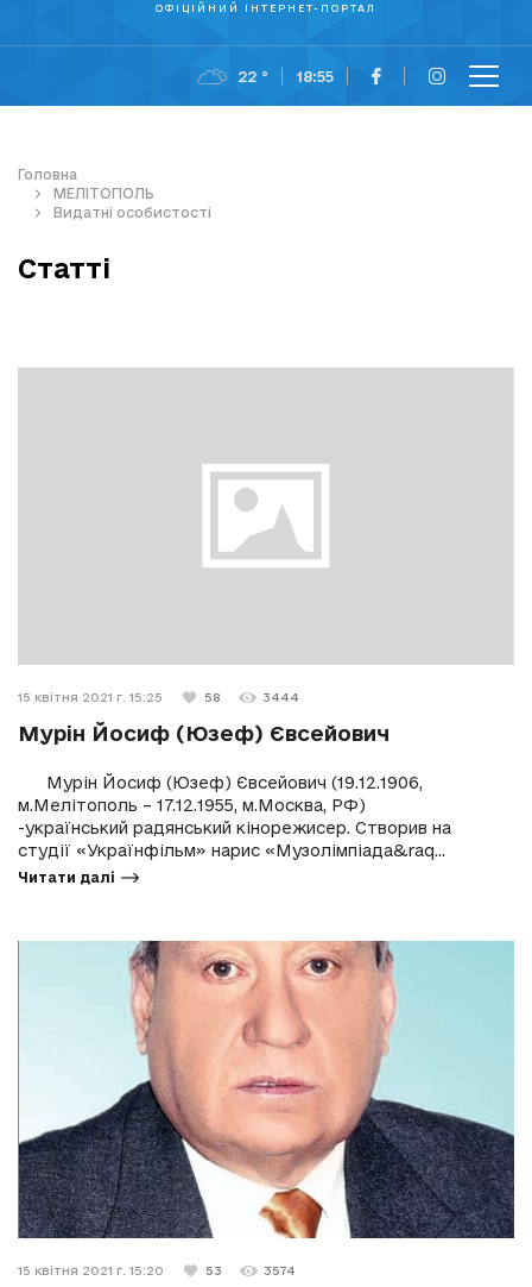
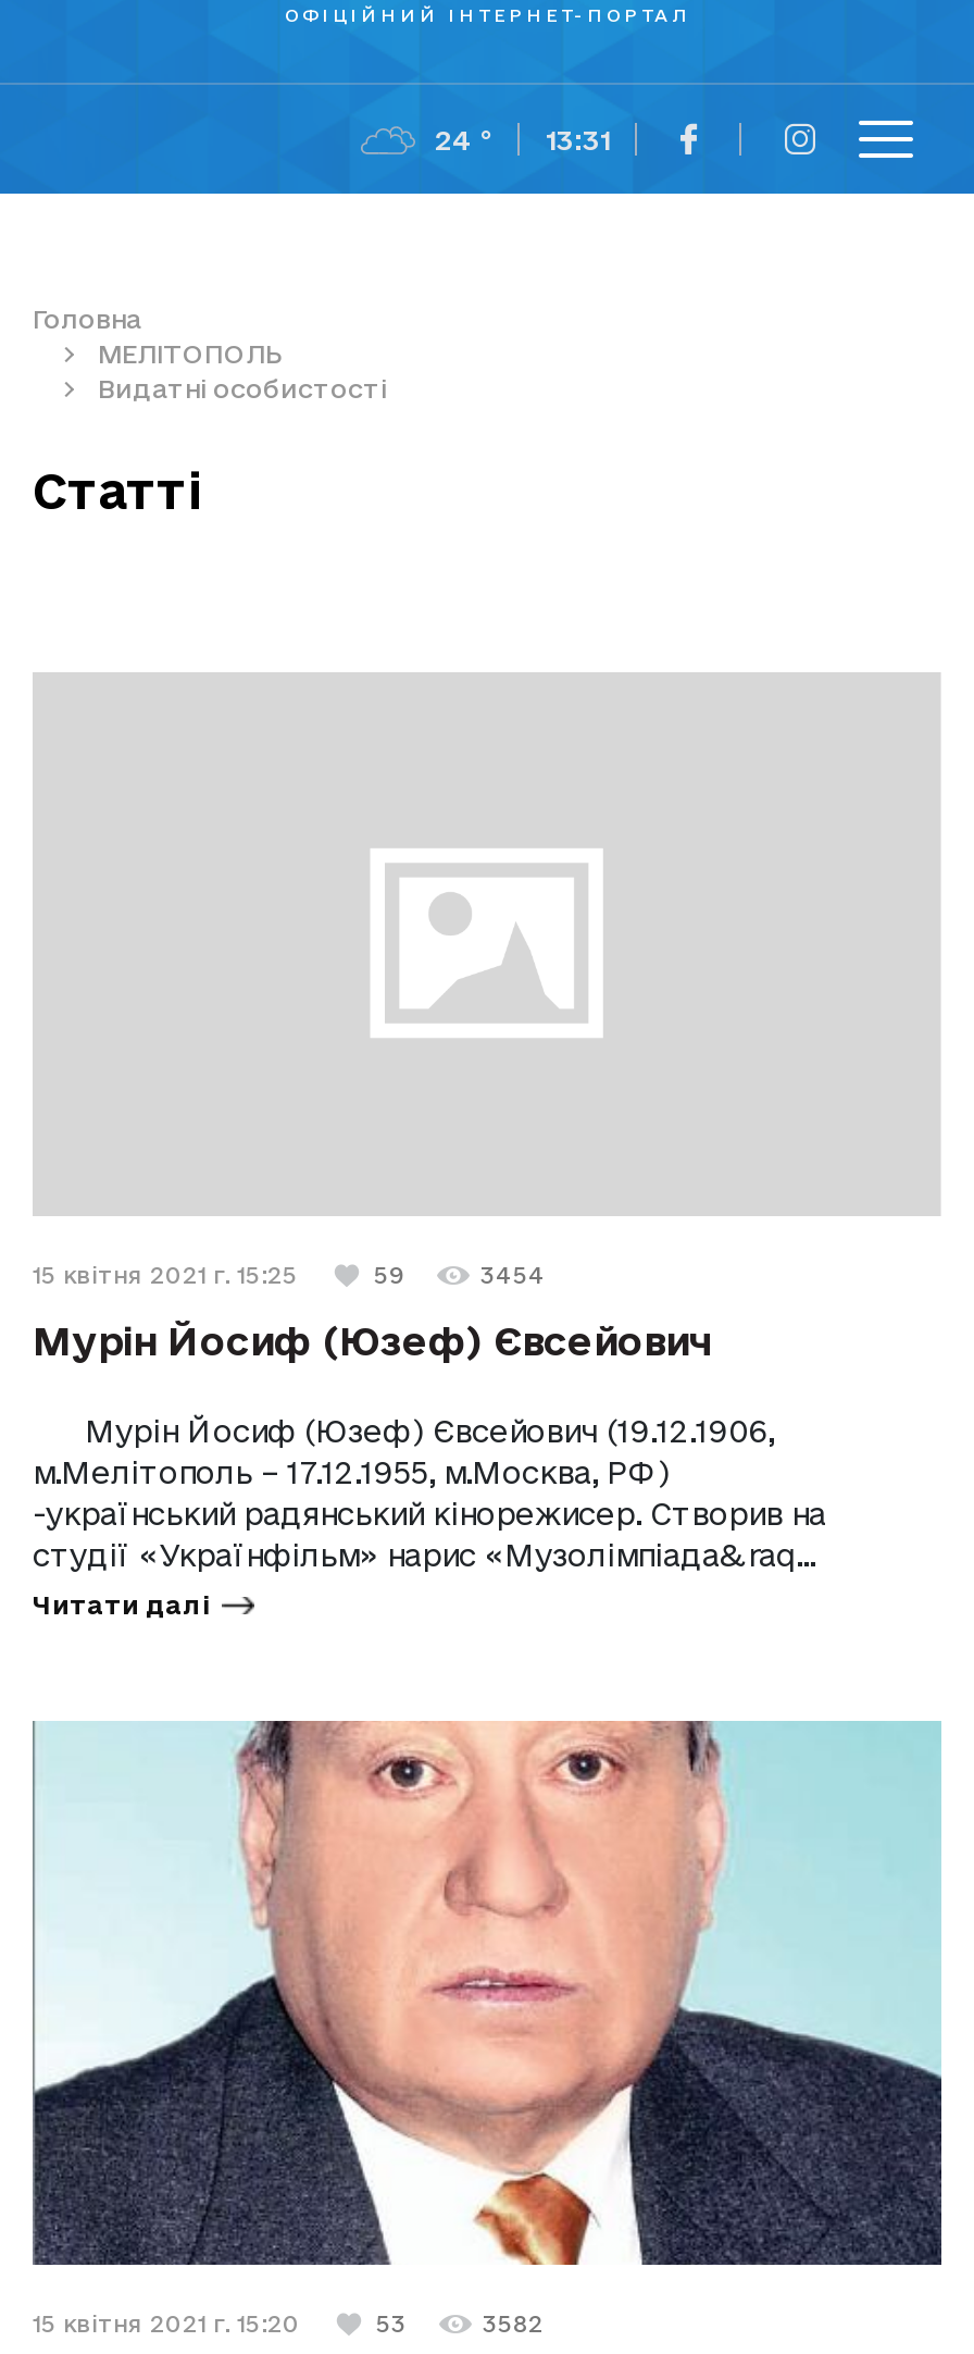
- 22 °
+ 24 °

- 18:55
+ 13:31

- 58
+ 59

- 3444
+ 3454

- 3574
+ 3582
